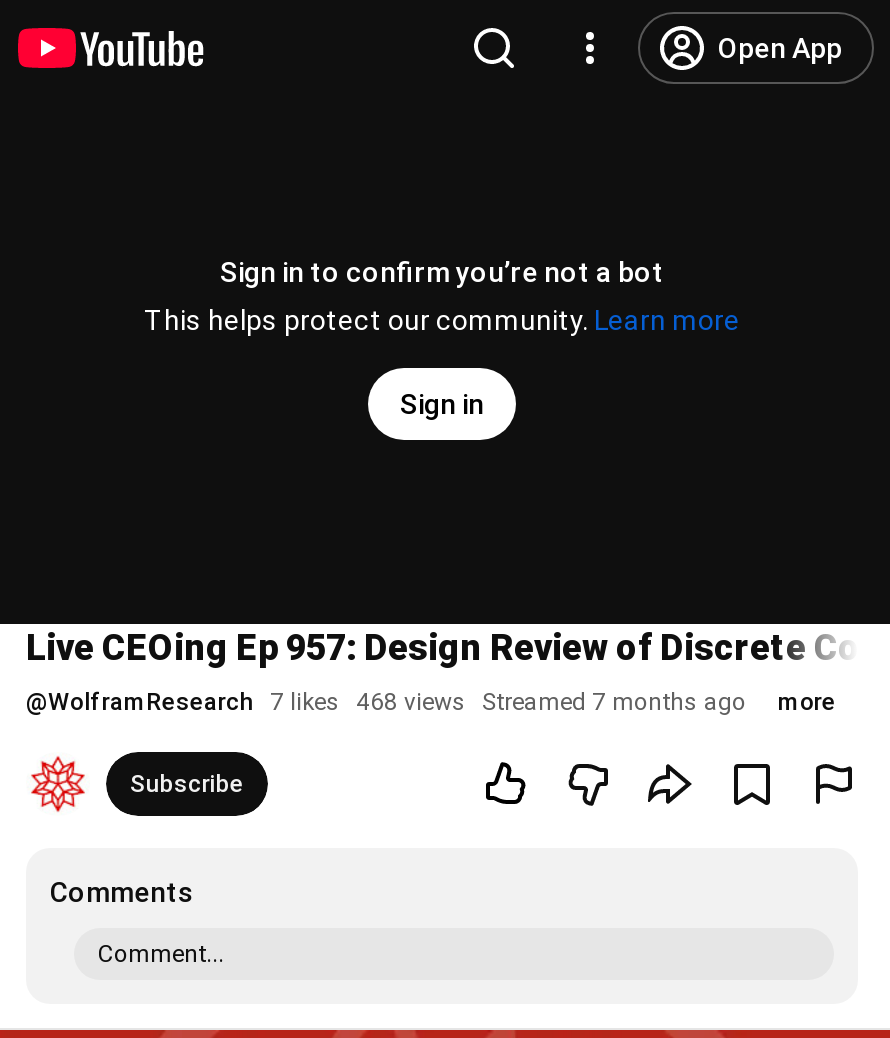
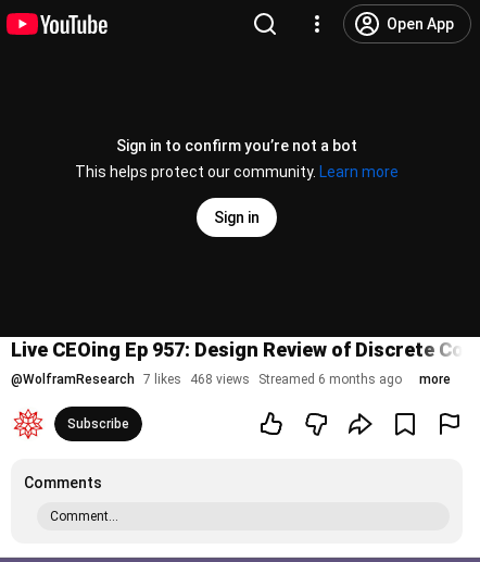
- @WolframResearch 7 likes 468 views Streamed 7 months ago
+ @WolframResearch 7 likes 468 views Streamed 6 months ago
